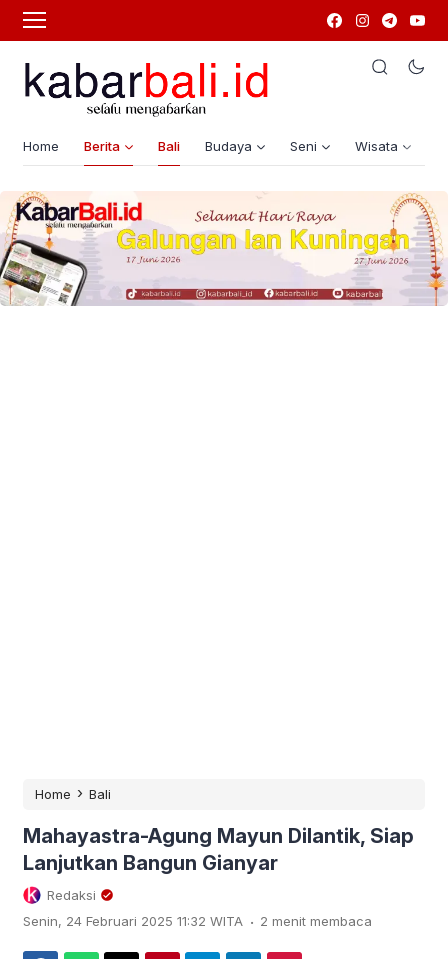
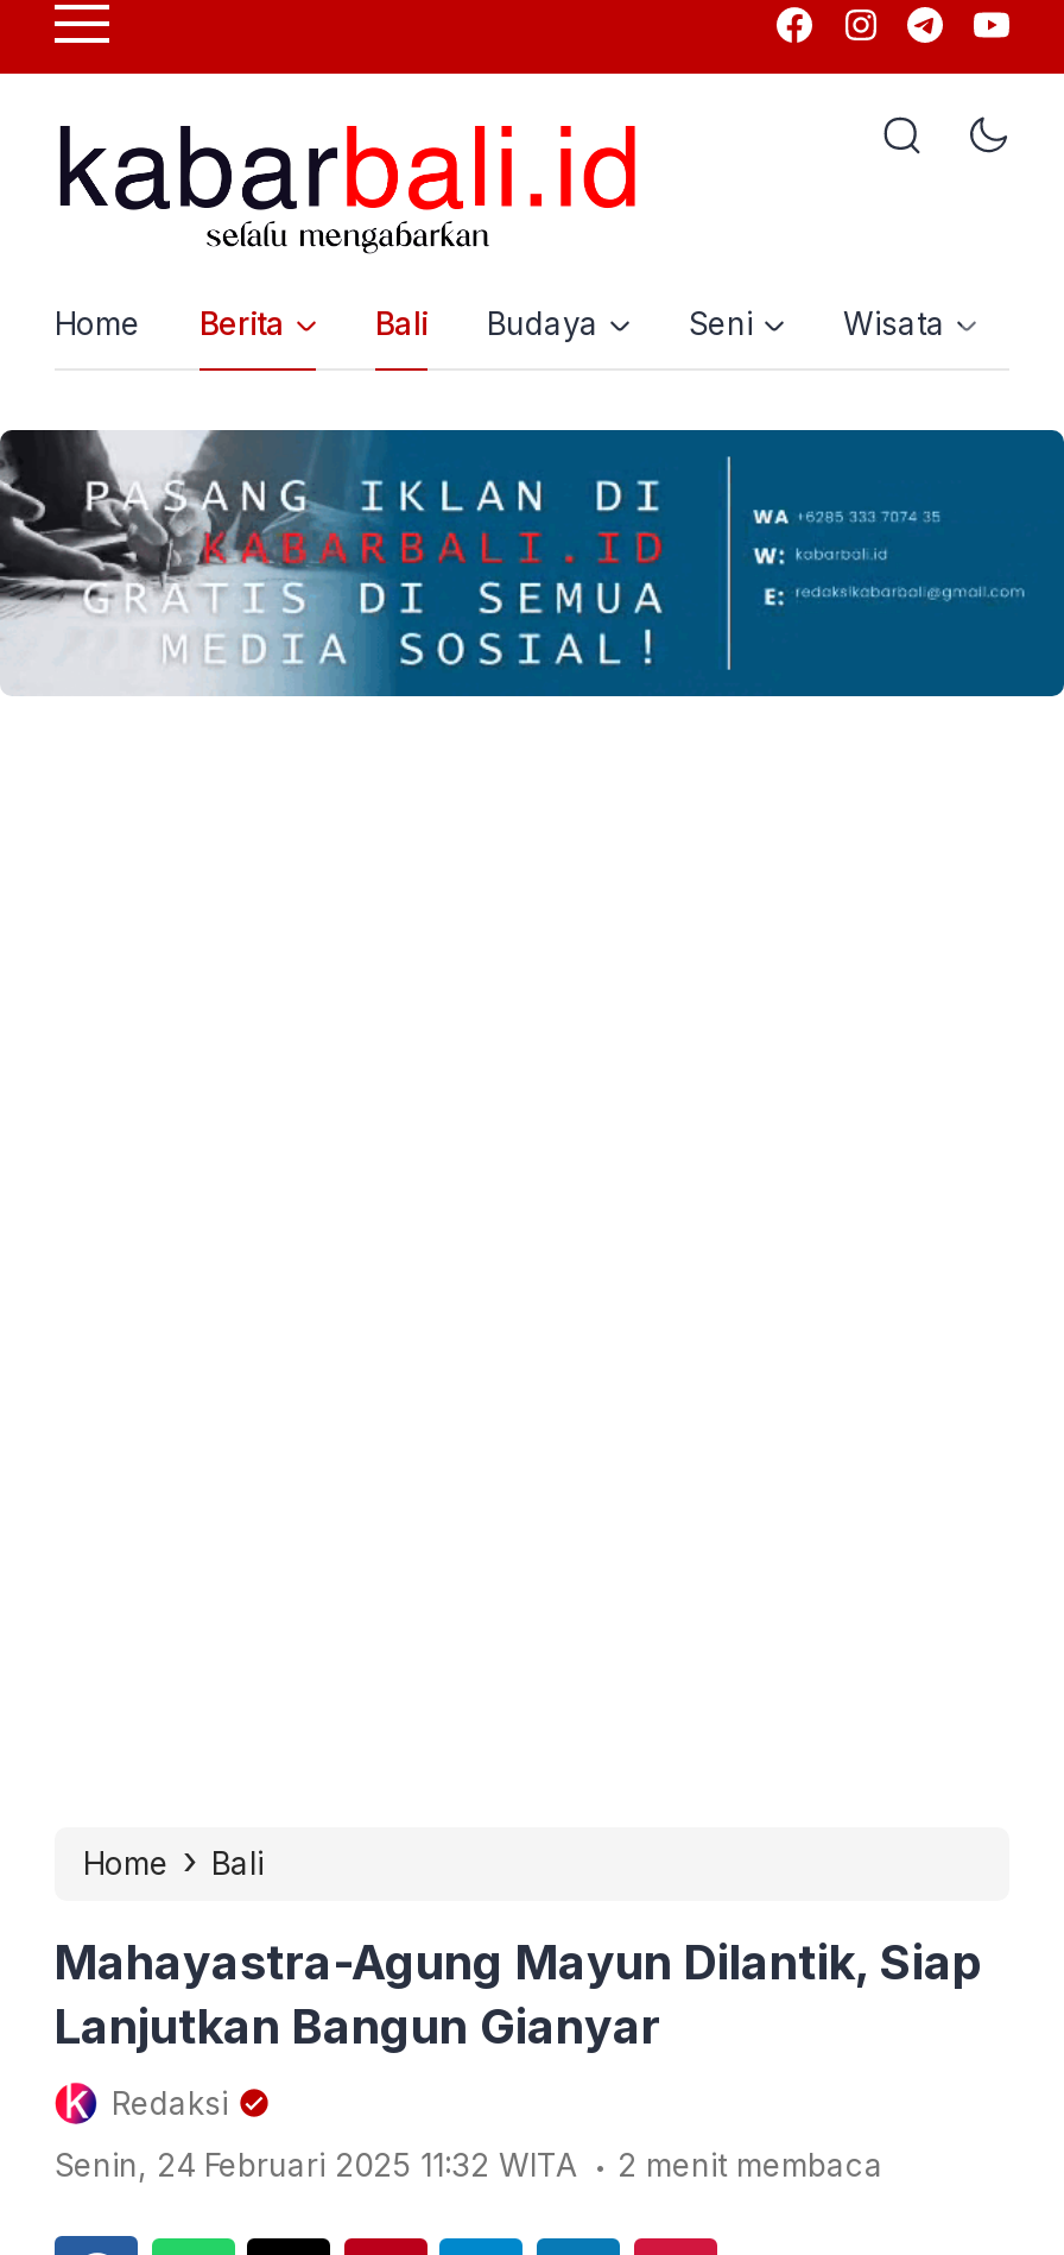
- [image]
+ [image]
